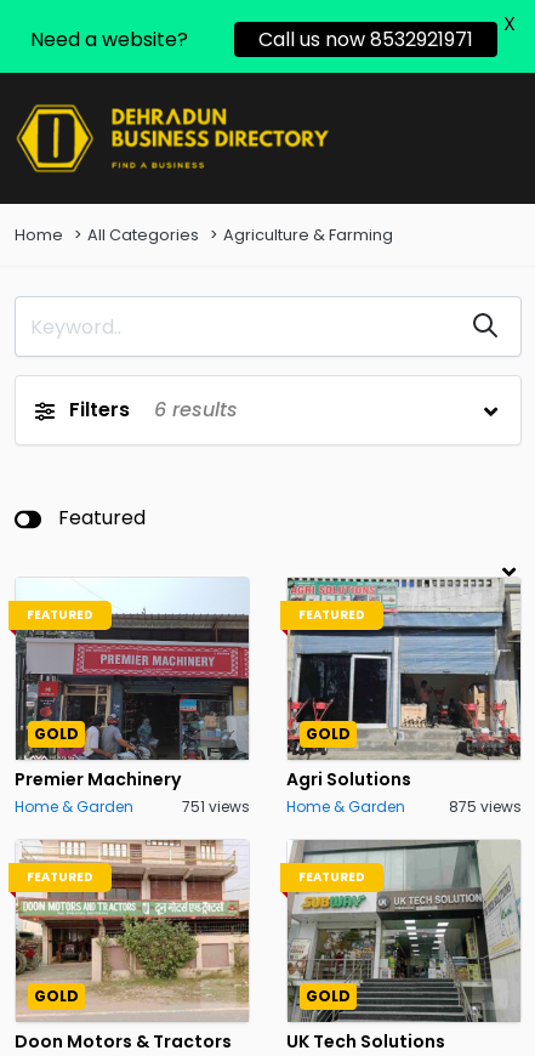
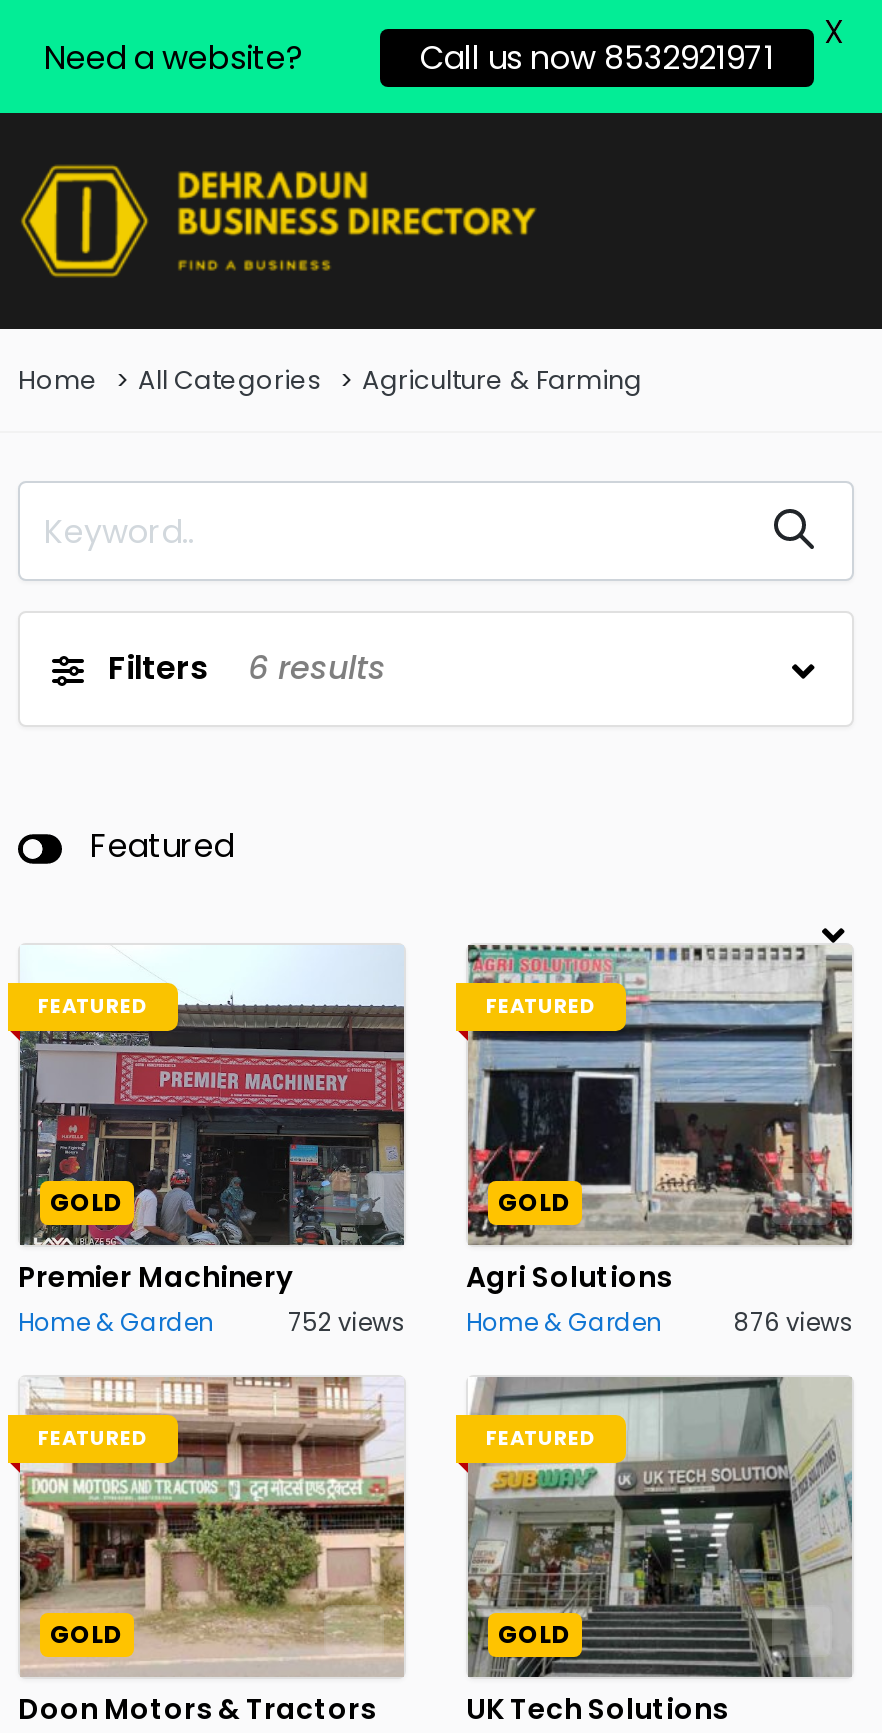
- 751 views Home & Garden
+ 752 views Home & Garden

- 875 views
+ 876 views
